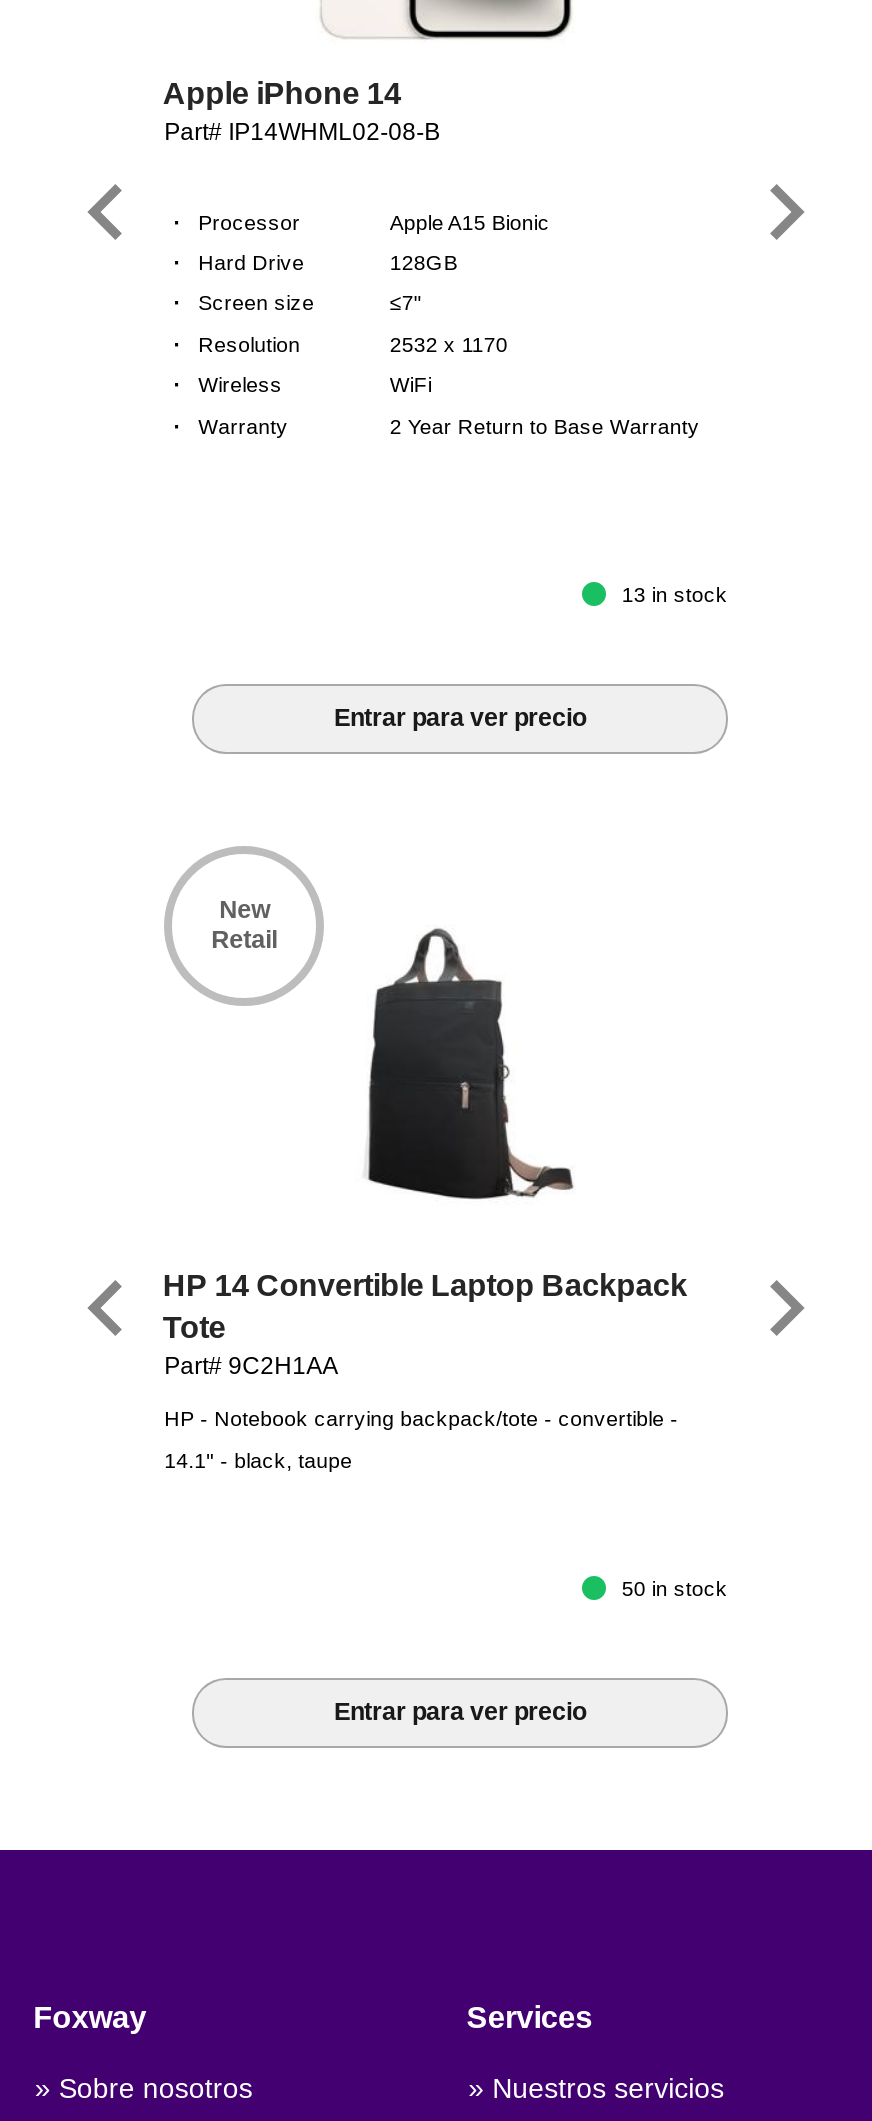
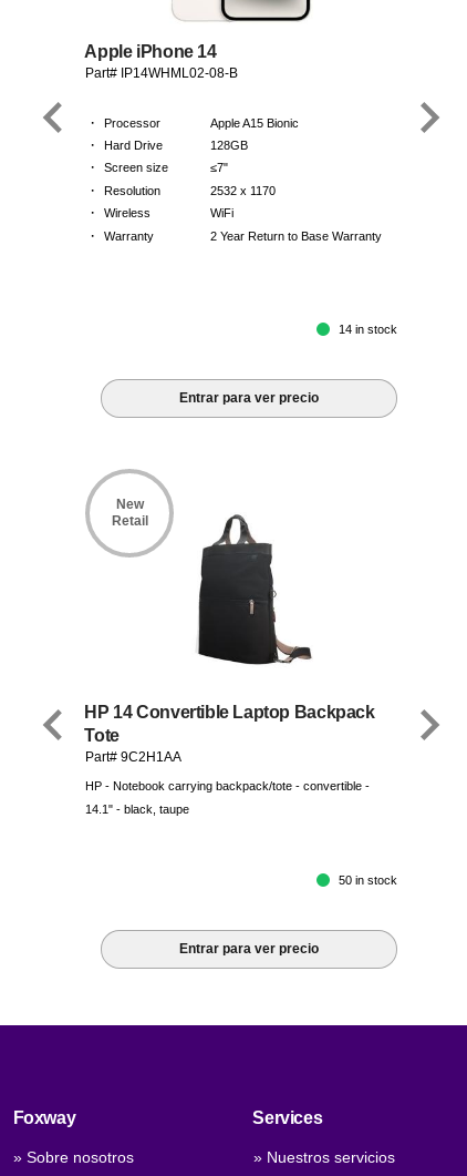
- 13 in stock
+ 14 in stock
